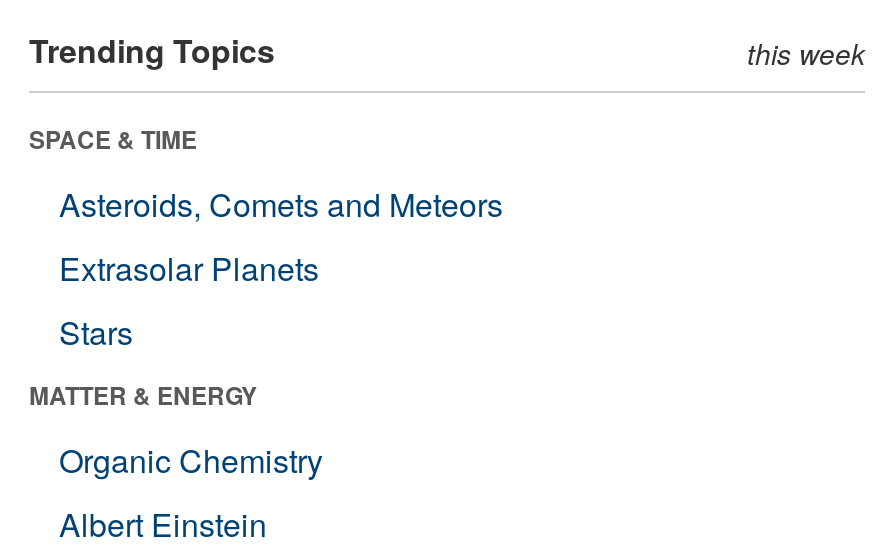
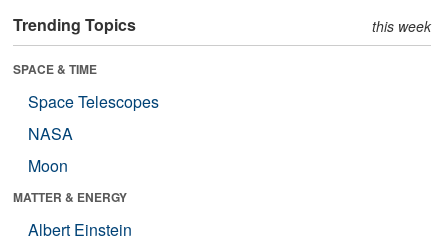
- Asteroids, Comets and Meteors
- Extrasolar Planets
- Stars
+ Space Telescopes
+ NASA
+ Moon

- Organic Chemistry
